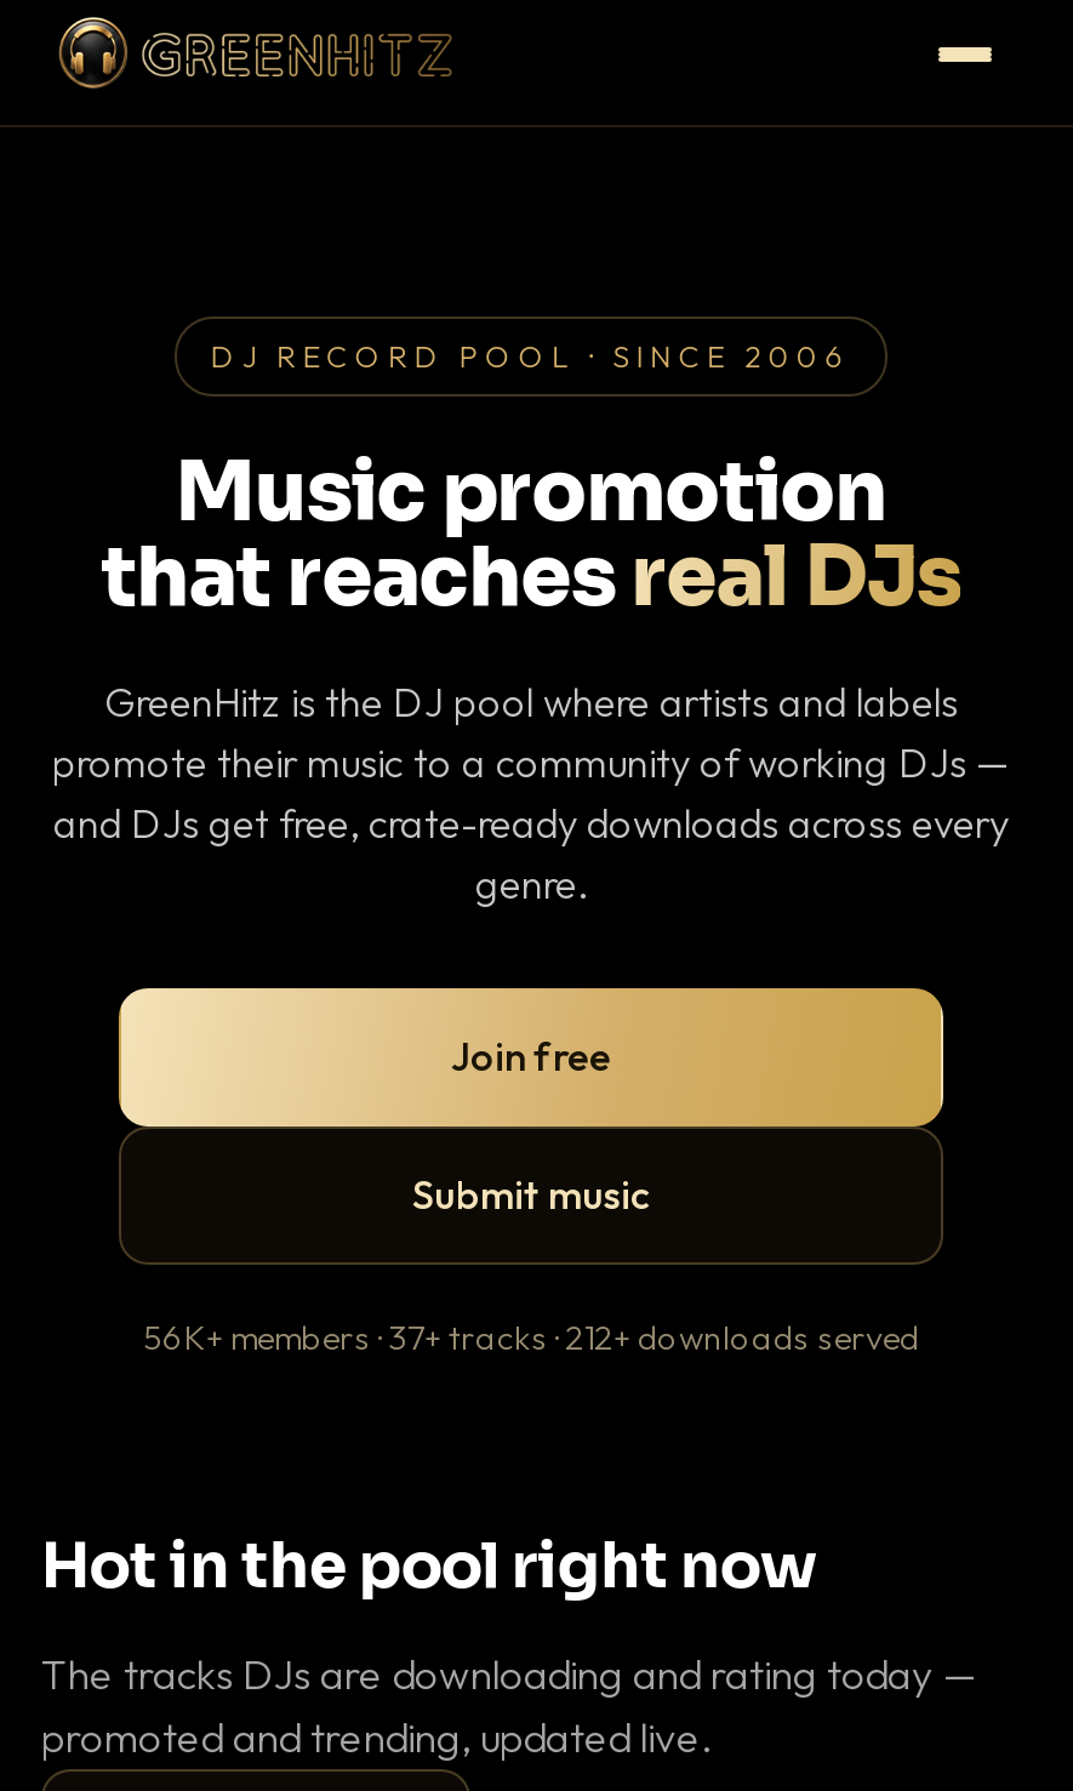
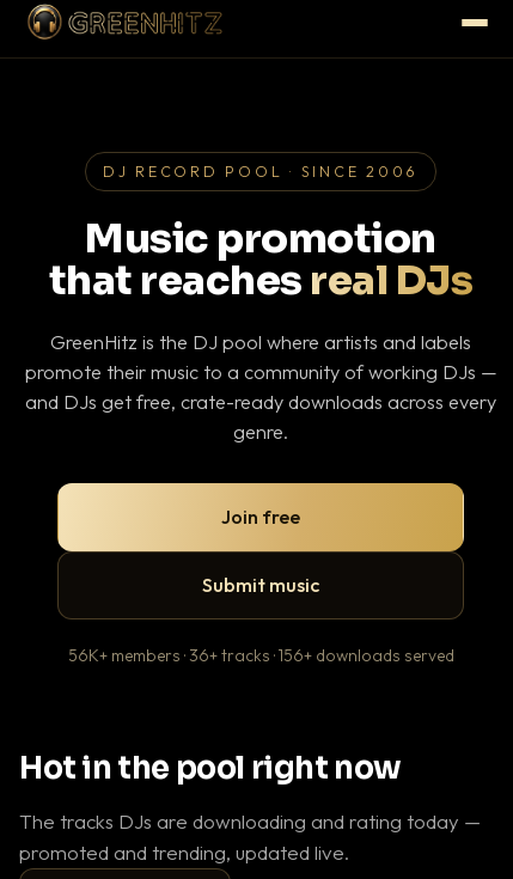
- 56K+ members · 37+ tracks · 212+ downloads served
+ 56K+ members · 36+ tracks · 156+ downloads served
